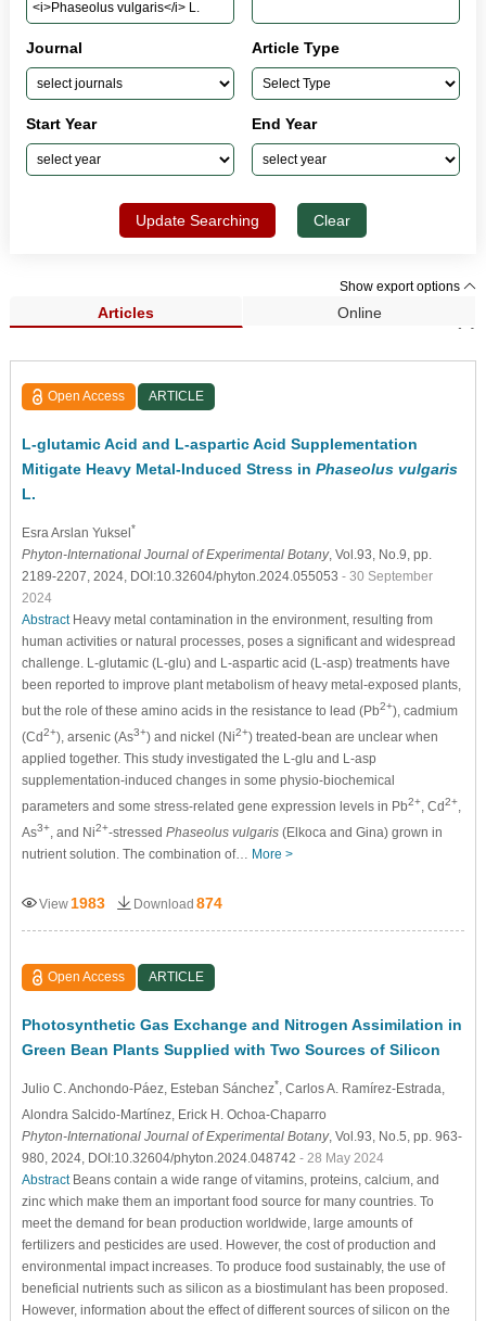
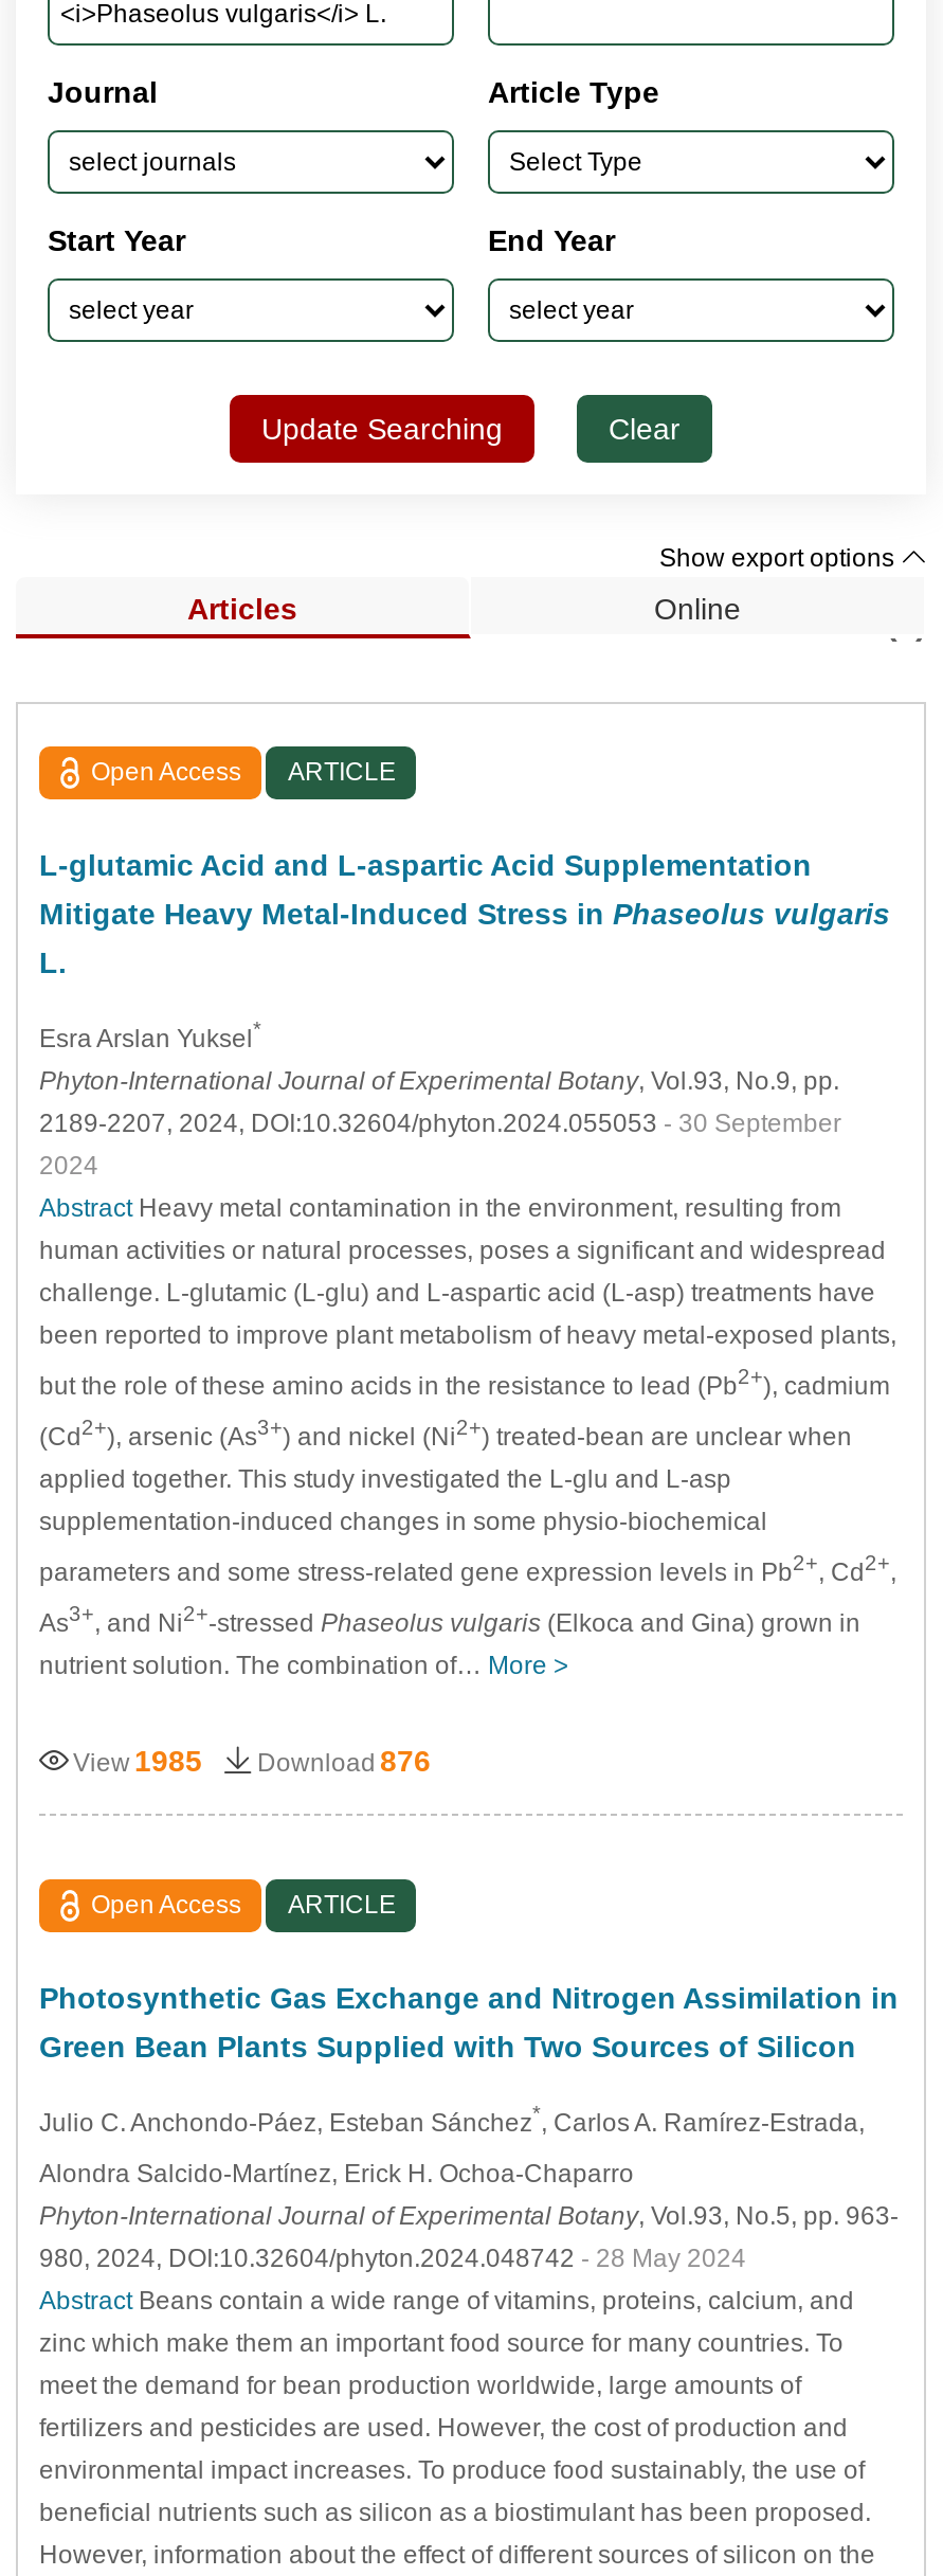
- View 1983
+ View 1985

- Download 874
+ Download 876
